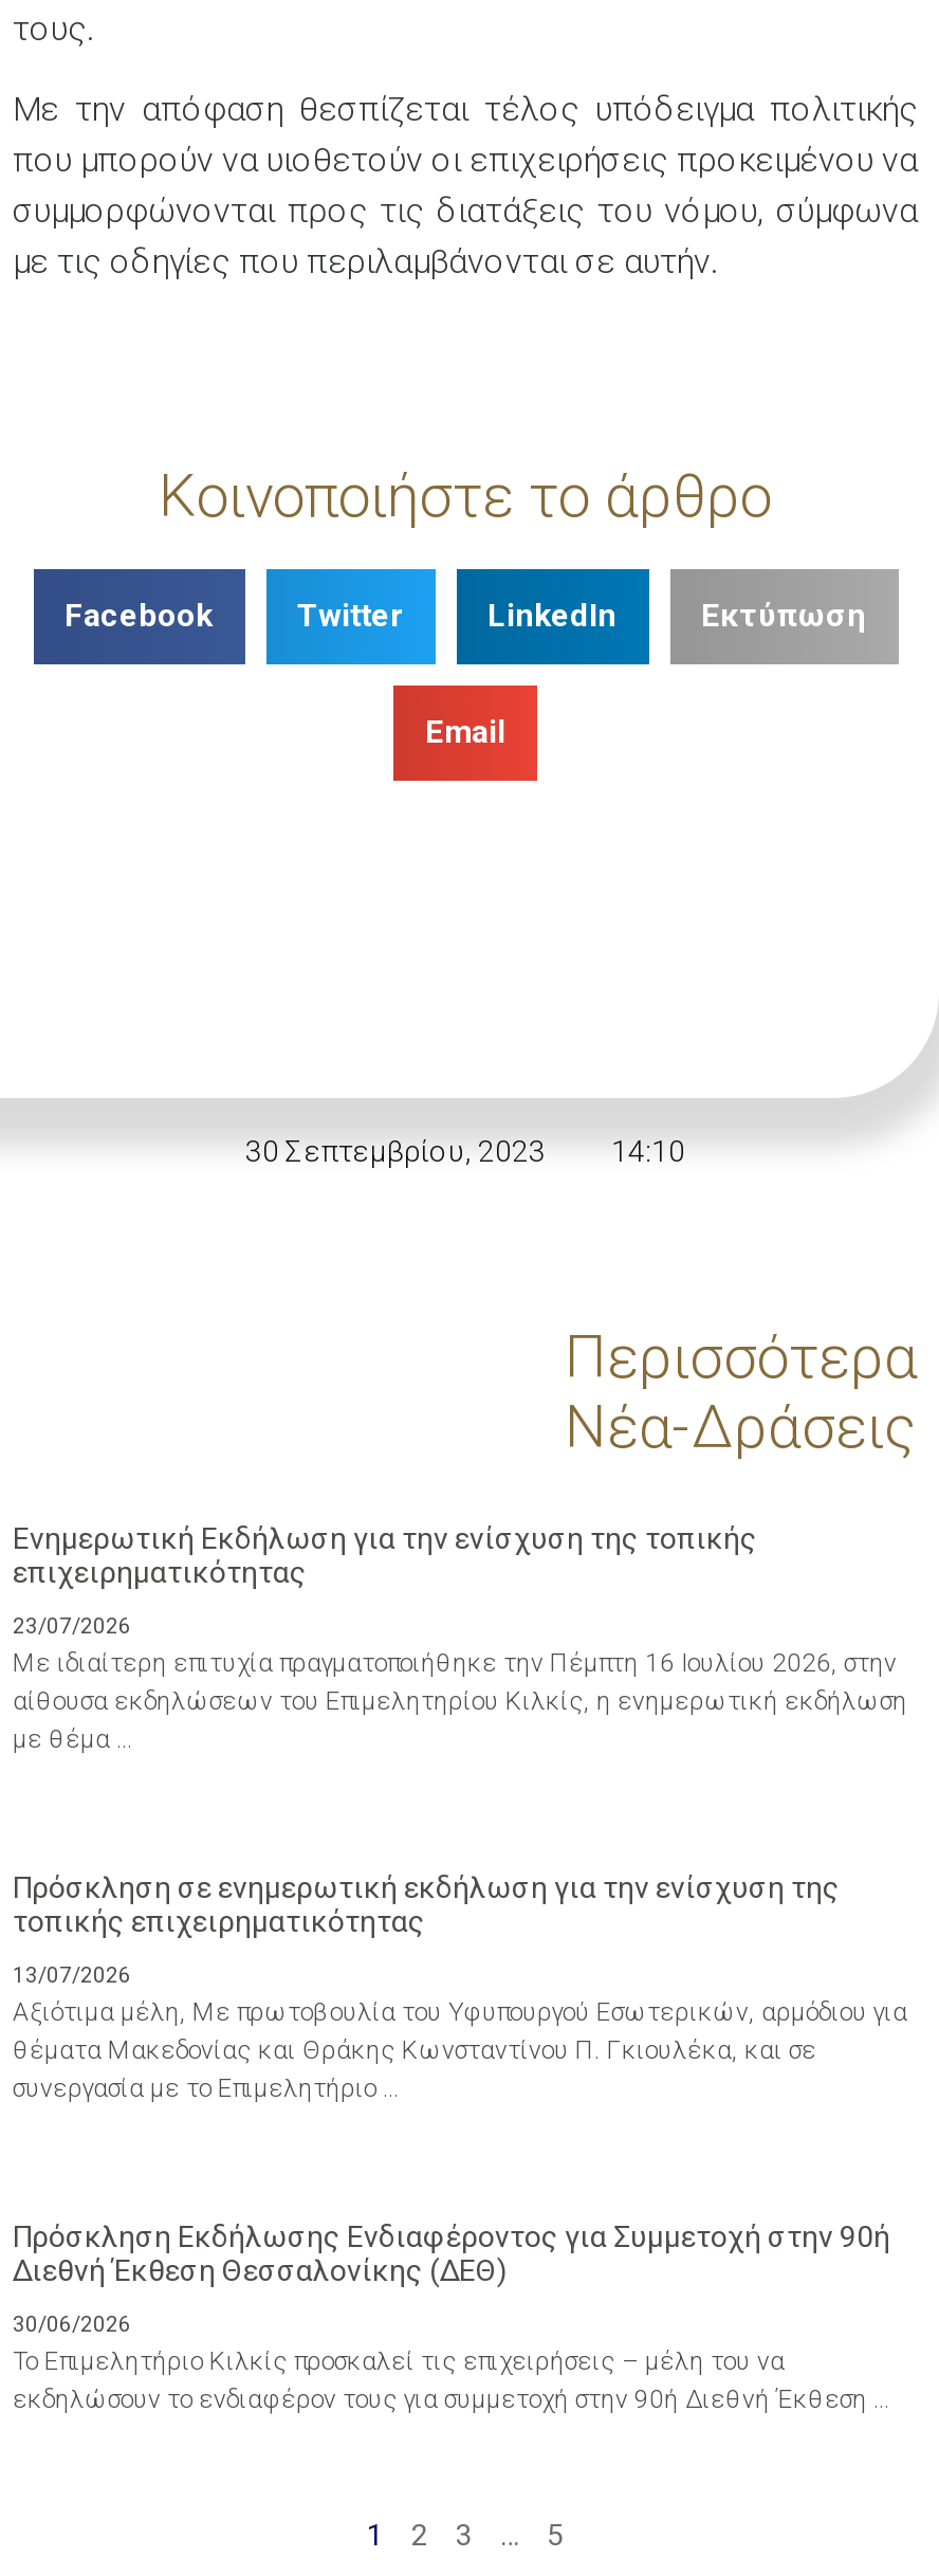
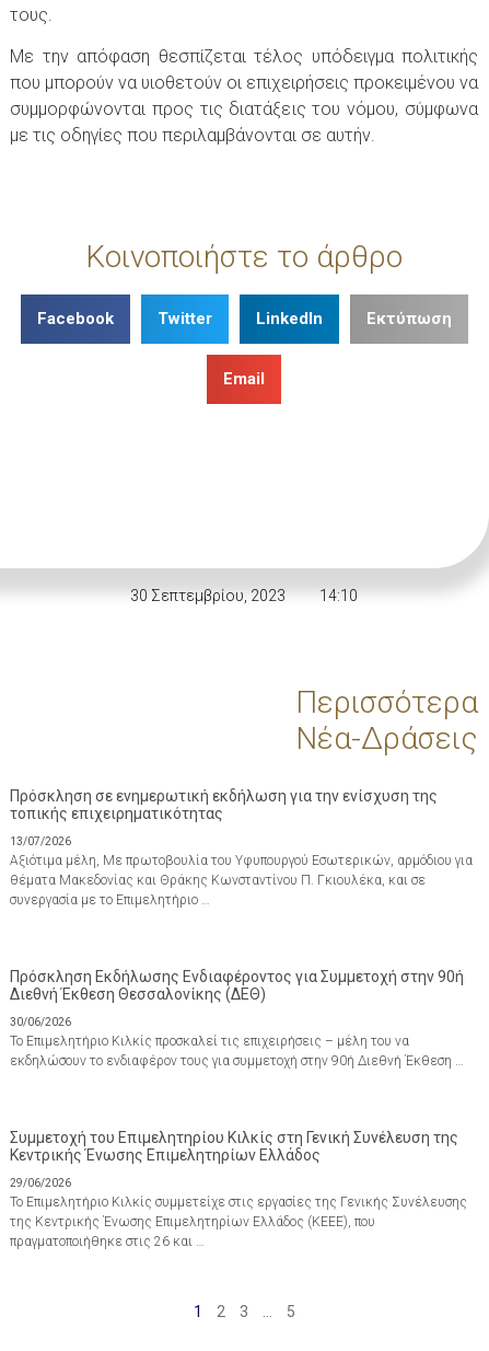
- Ενημερωτική Εκδήλωση για την ενίσχυση της τοπικής
- επιχειρηματικότητας
- 23/07/2026
- Με ιδιαίτερη επιτυχία πραγματοποιήθηκε την Πέμπτη 16 Ιουλίου 2026, στην
- αίθουσα εκδηλώσεων του Επιμελητηρίου Κιλκίς, η ενημερωτική εκδήλωση
- με θέμα …

moved up: Πρόσκληση σε ενημερωτική εκδήλωση για την ενίσχυση της | τοπικής επιχειρηματικότητας | 13/07/2026 | ... | Το Επιμελητήριο Κιλκίς προσκαλεί τις επιχειρήσεις – μέλη του να | εκδηλώσουν το ενδιαφέρον τους για συμμετοχή στην 90ή Διεθνή Έκθεση …

+ Συμμετοχή του Επιμελητηρίου Κιλκίς στη Γενική Συνέλευση της
+ Κεντρικής Ένωσης Επιμελητηρίων Ελλάδος
+ 29/06/2026
+ Το Επιμελητήριο Κιλκίς συμμετείχε στις εργασίες της Γενικής Συνέλευσης
+ της Κεντρικής Ένωσης Επιμελητηρίων Ελλάδος (ΚΕΕΕ), που
+ πραγματοποιήθηκε στις 26 και …
